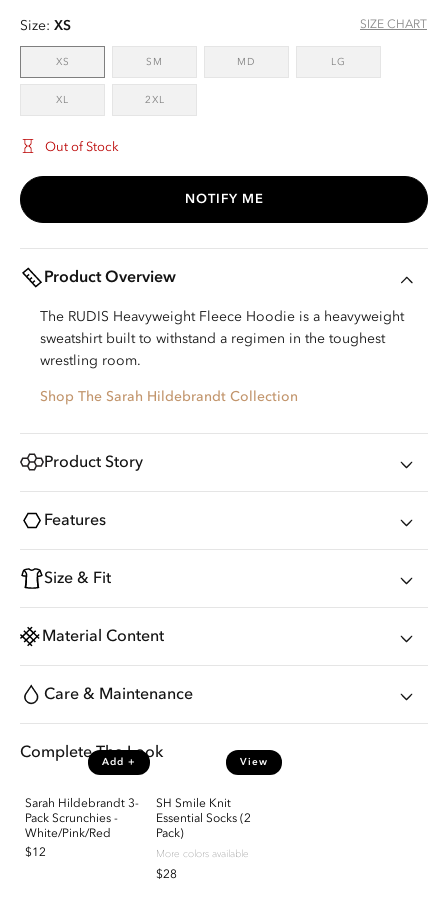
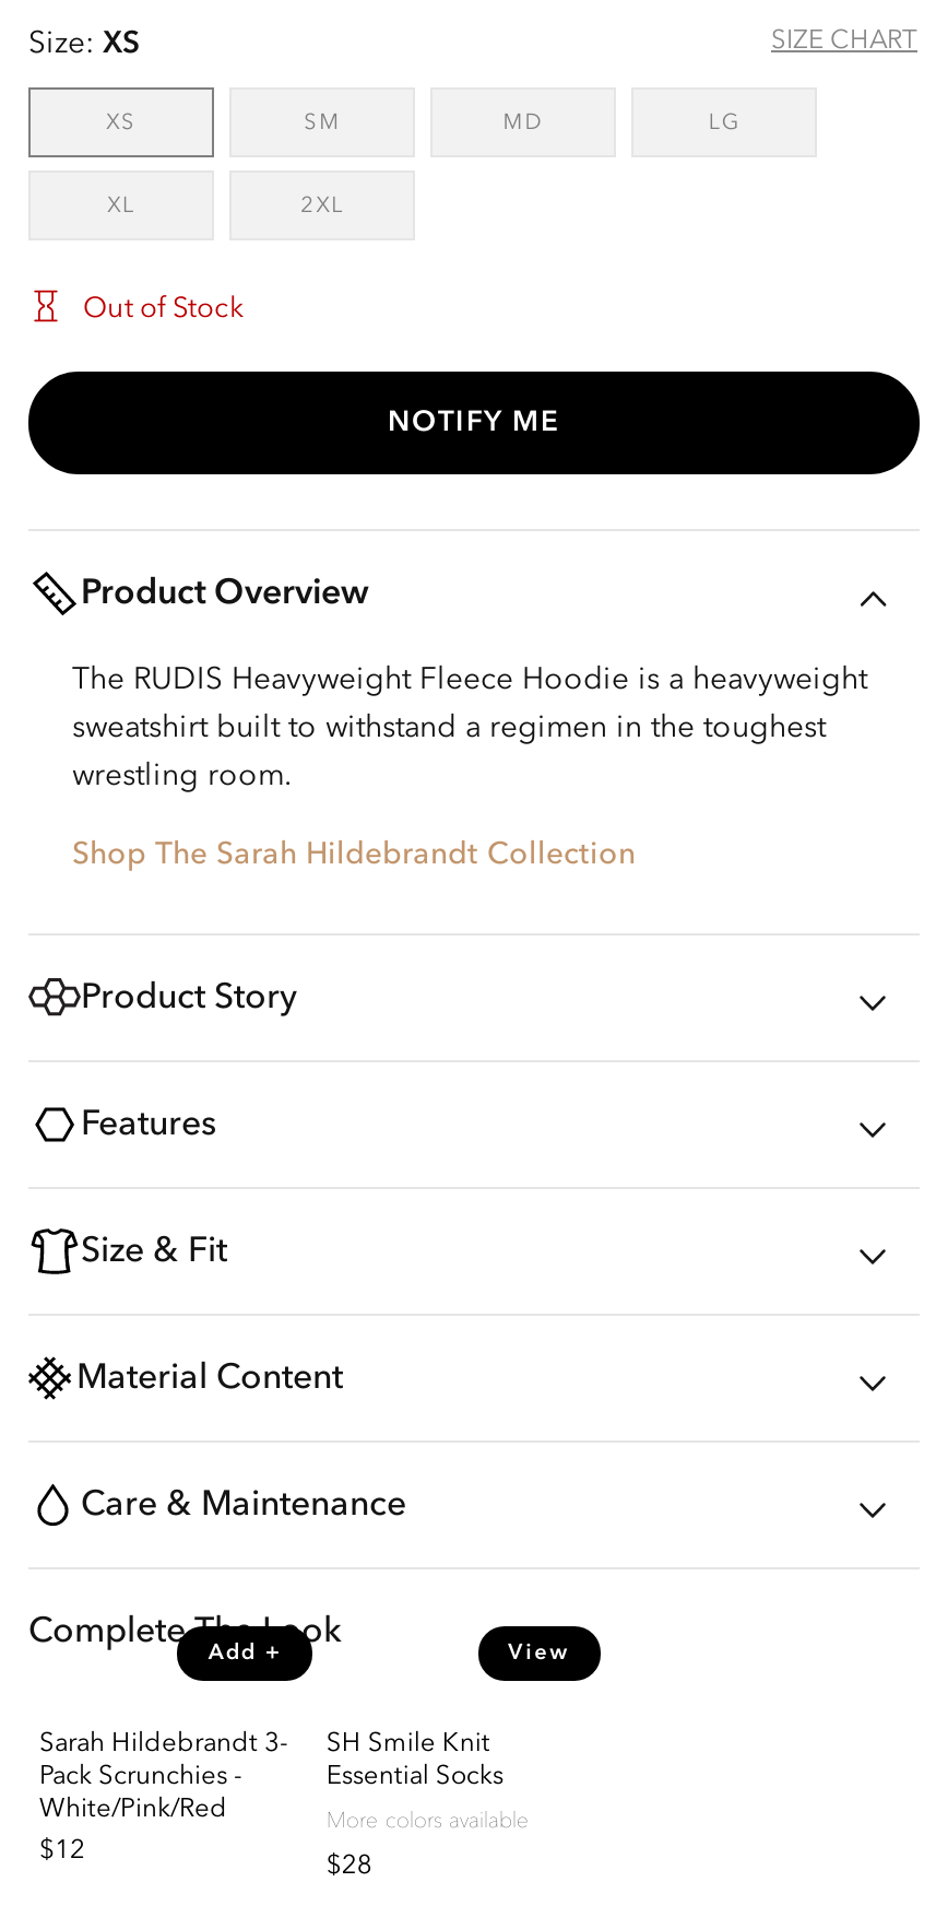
- Essential Socks (2
- Pack)
+ Essential Socks
